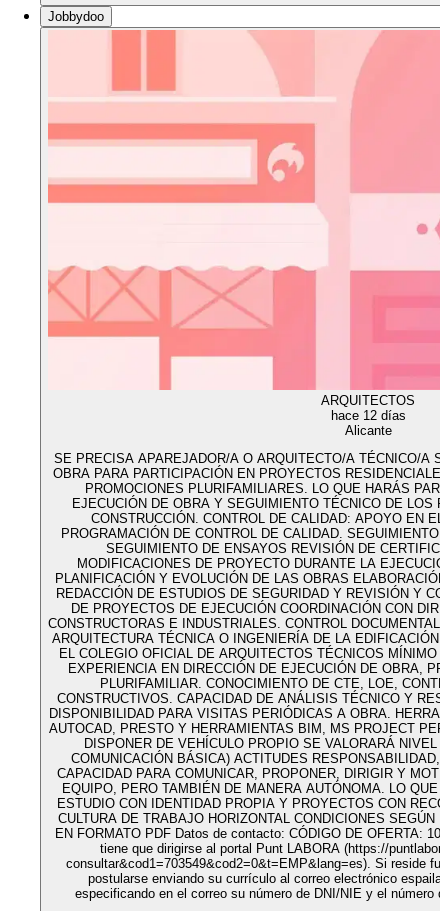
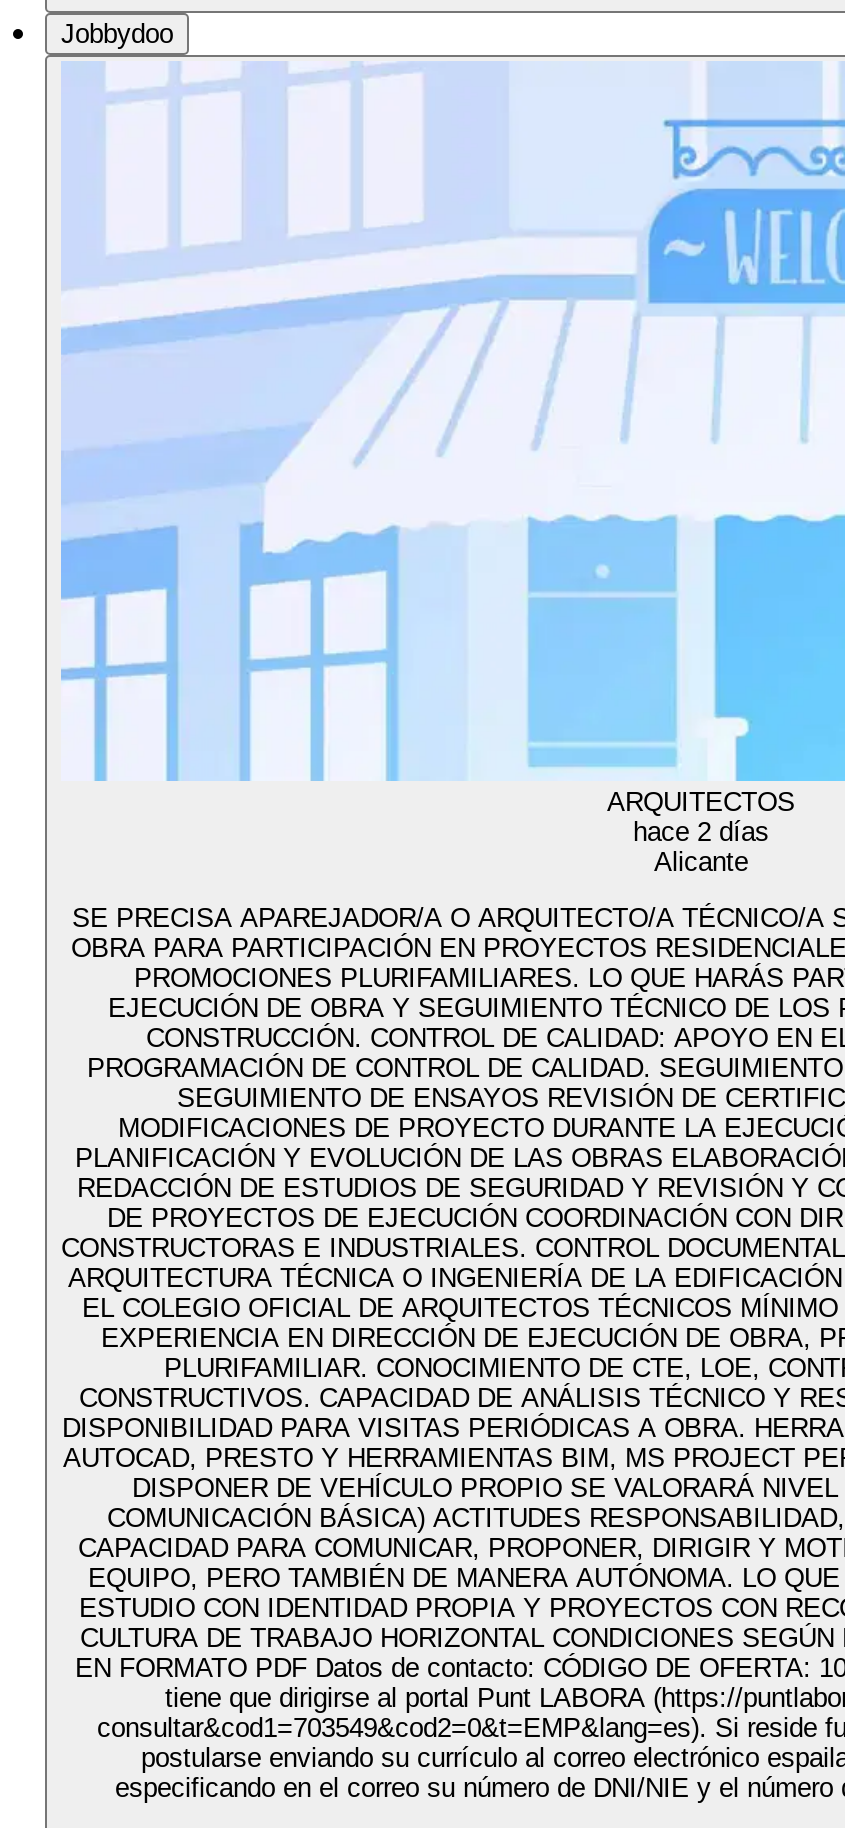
- [image]
- hace 12 días
+ [image]
+ hace 2 días
